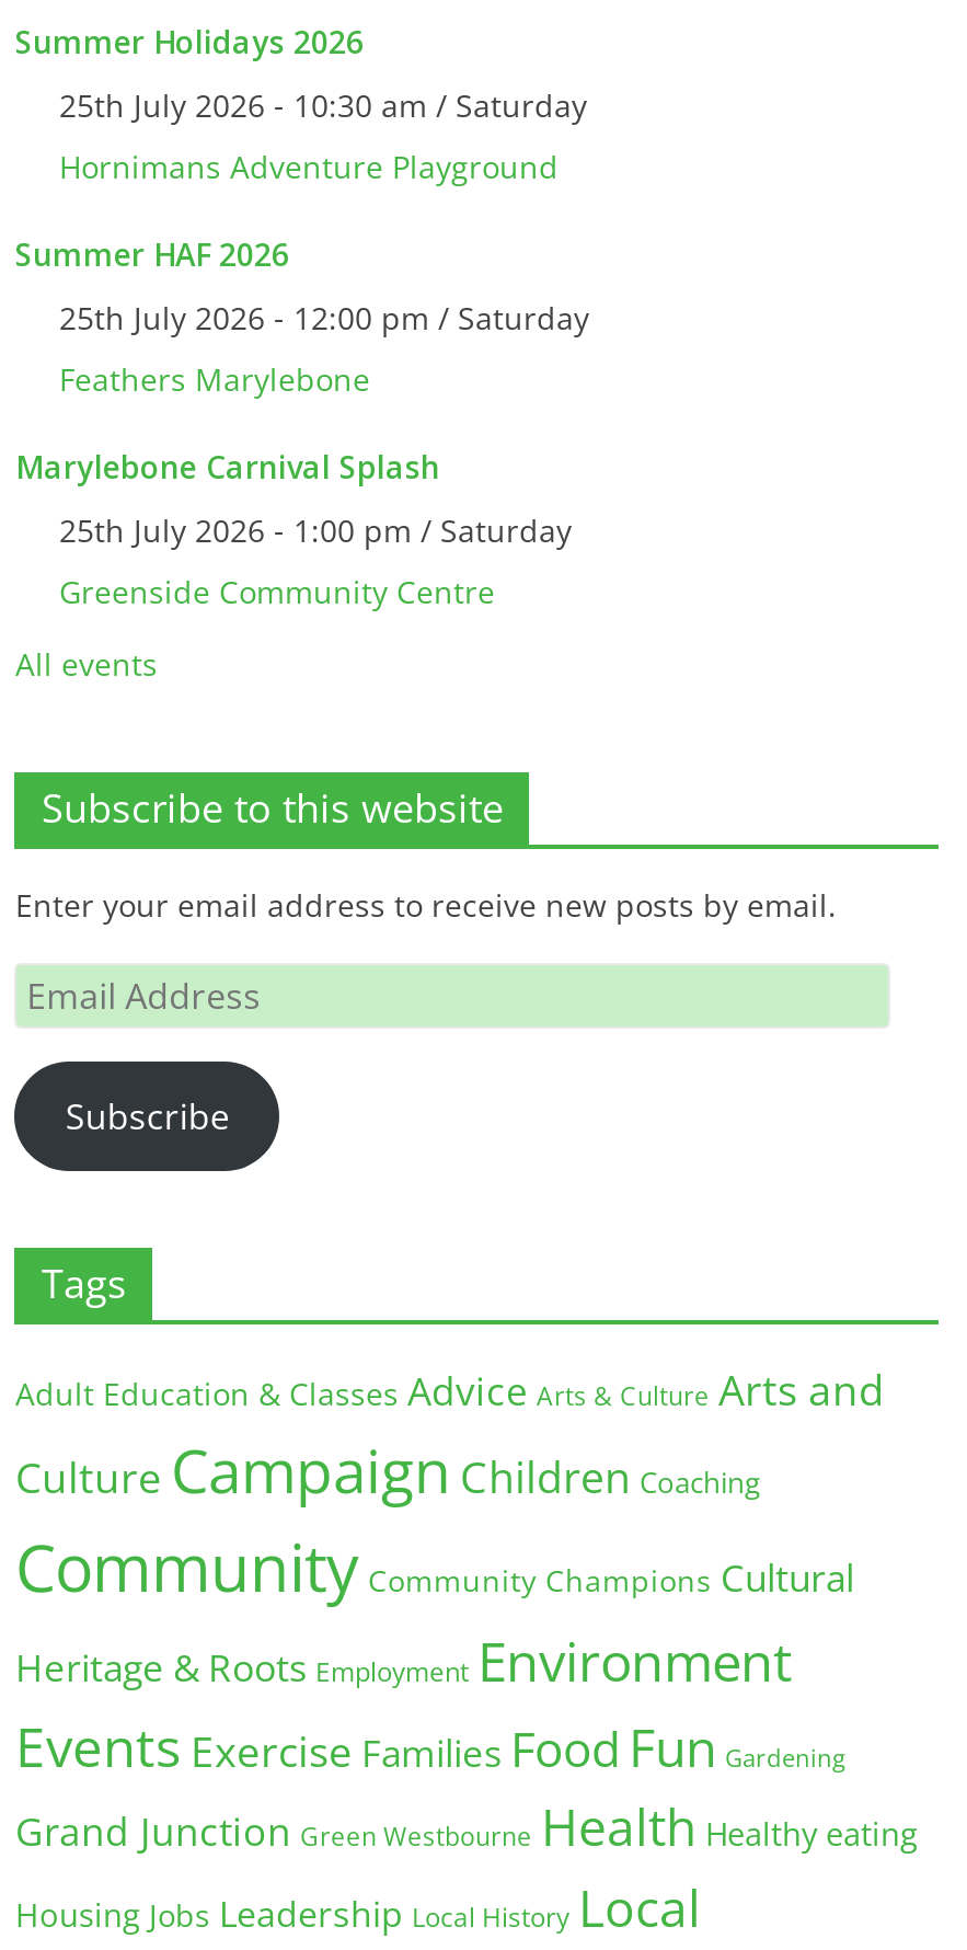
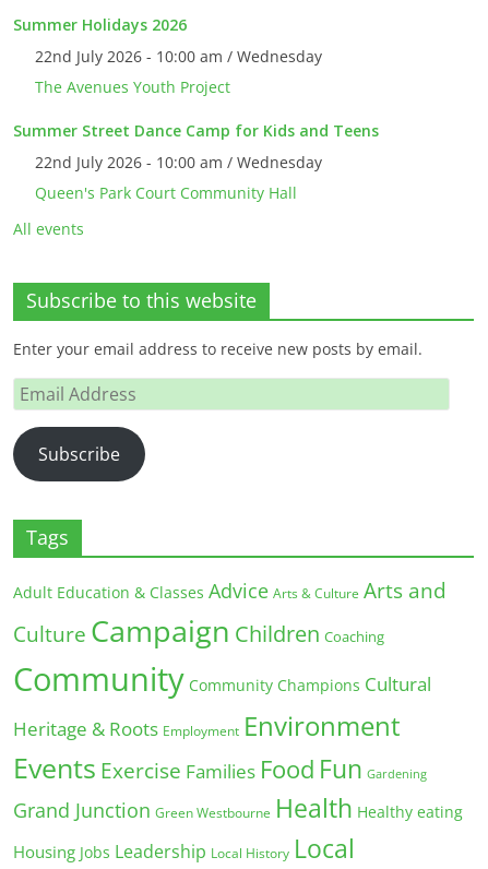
- 25th July 2026 - 10:30 am / Saturday
- Hornimans Adventure Playground
- Summer HAF 2026
- 25th July 2026 - 12:00 pm / Saturday
- Feathers Marylebone
- Marylebone Carnival Splash
- 25th July 2026 - 1:00 pm / Saturday
- Greenside Community Centre
+ 22nd July 2026 - 10:00 am / Wednesday
+ The Avenues Youth Project
+ Summer Street Dance Camp for Kids and Teens
+ 22nd July 2026 - 10:00 am / Wednesday
+ Queen's Park Court Community Hall
